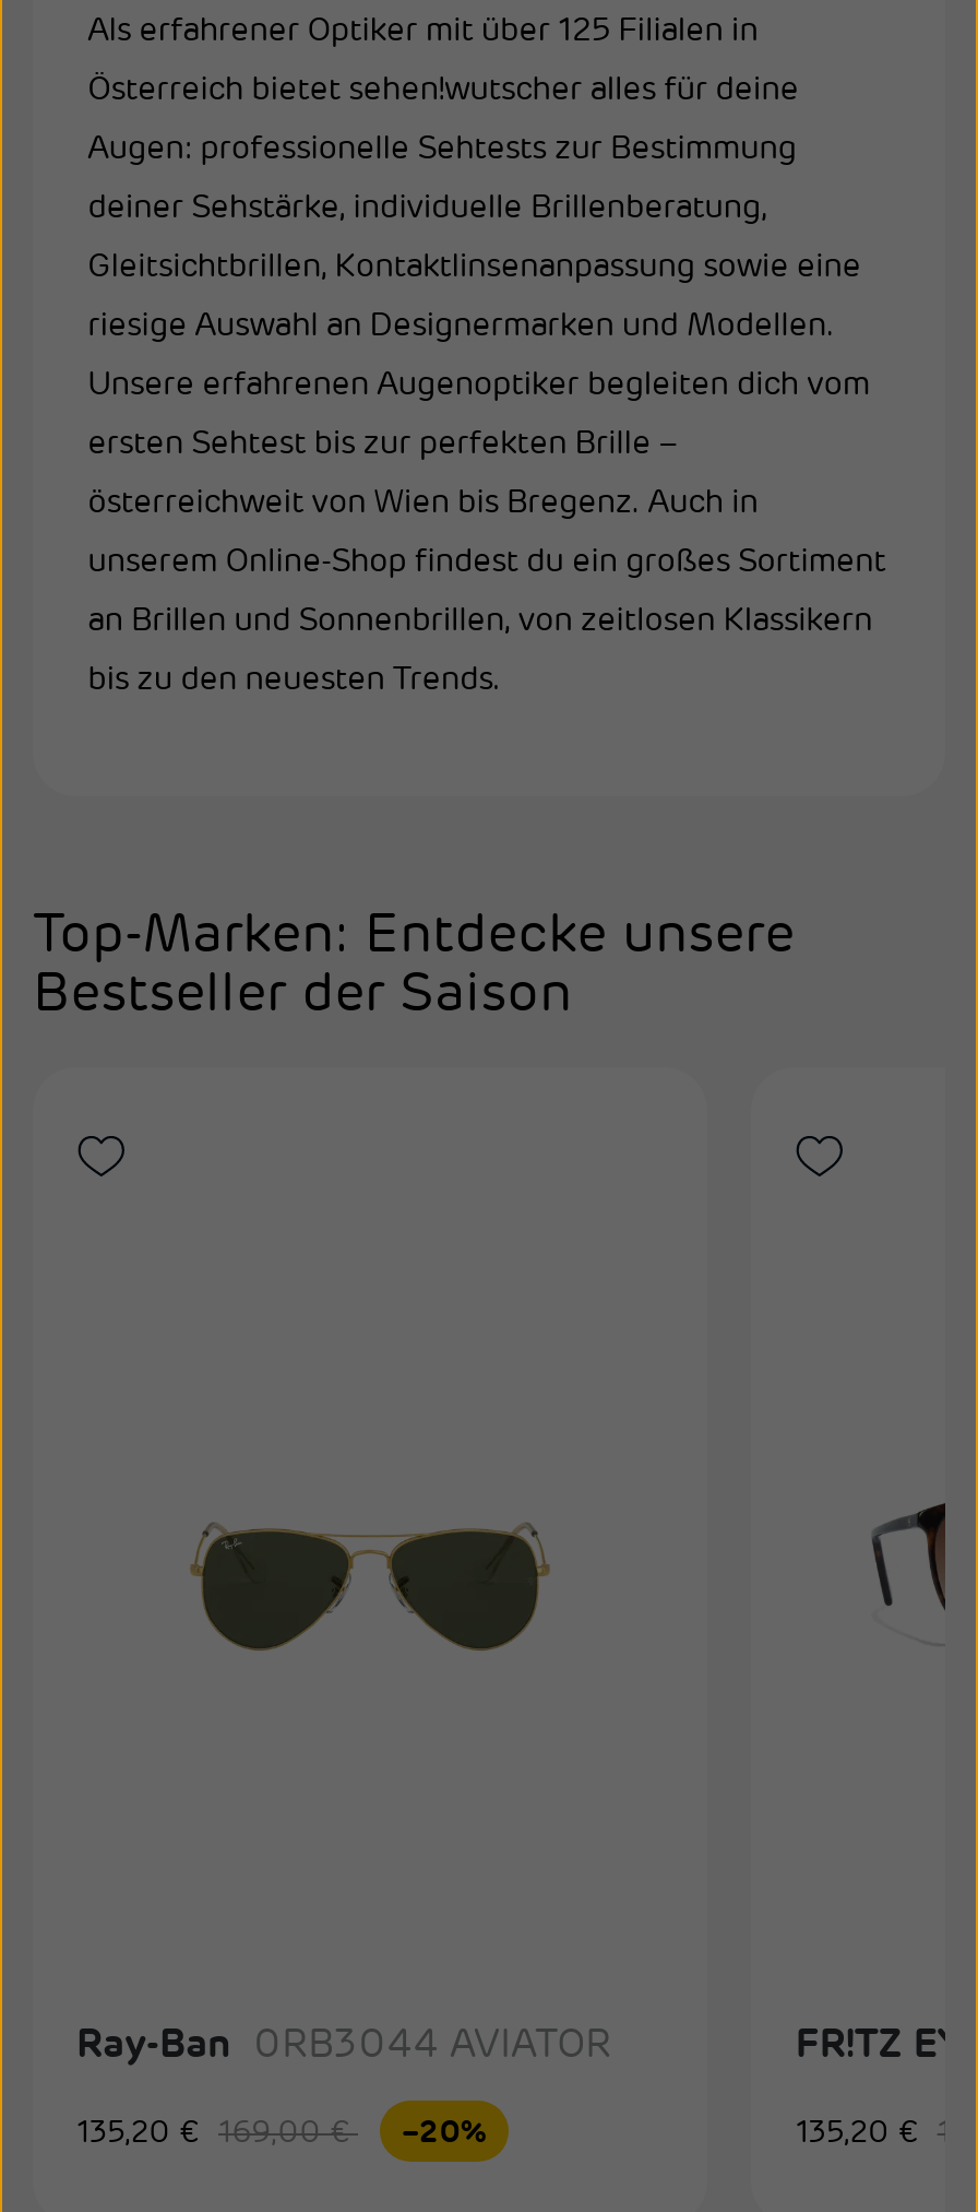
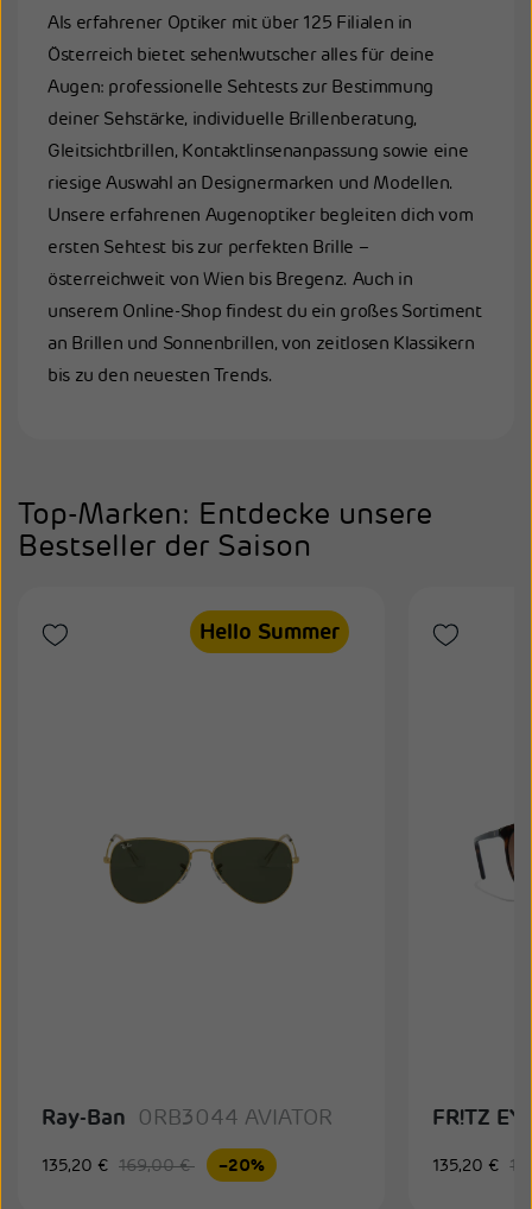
+ Hello Summer
